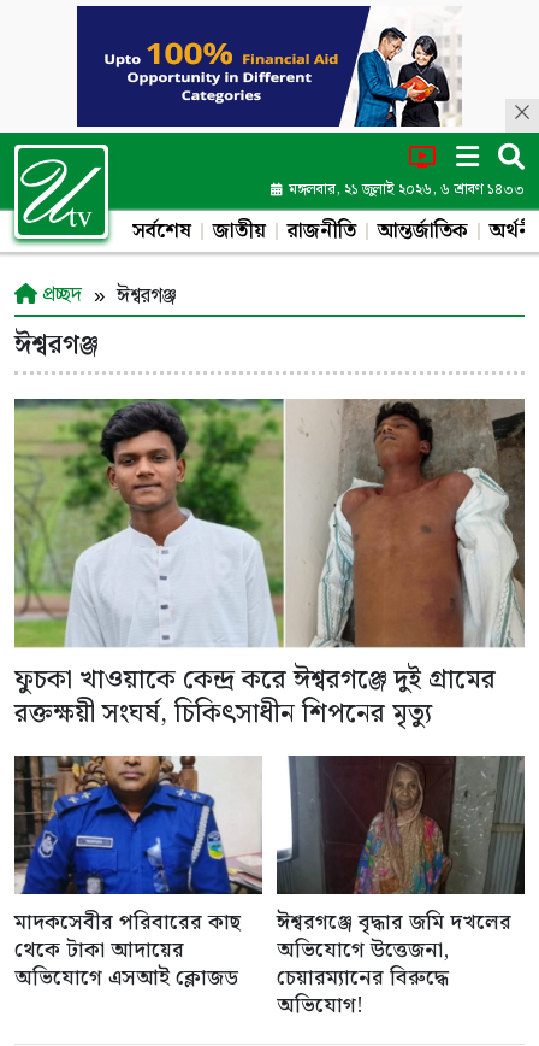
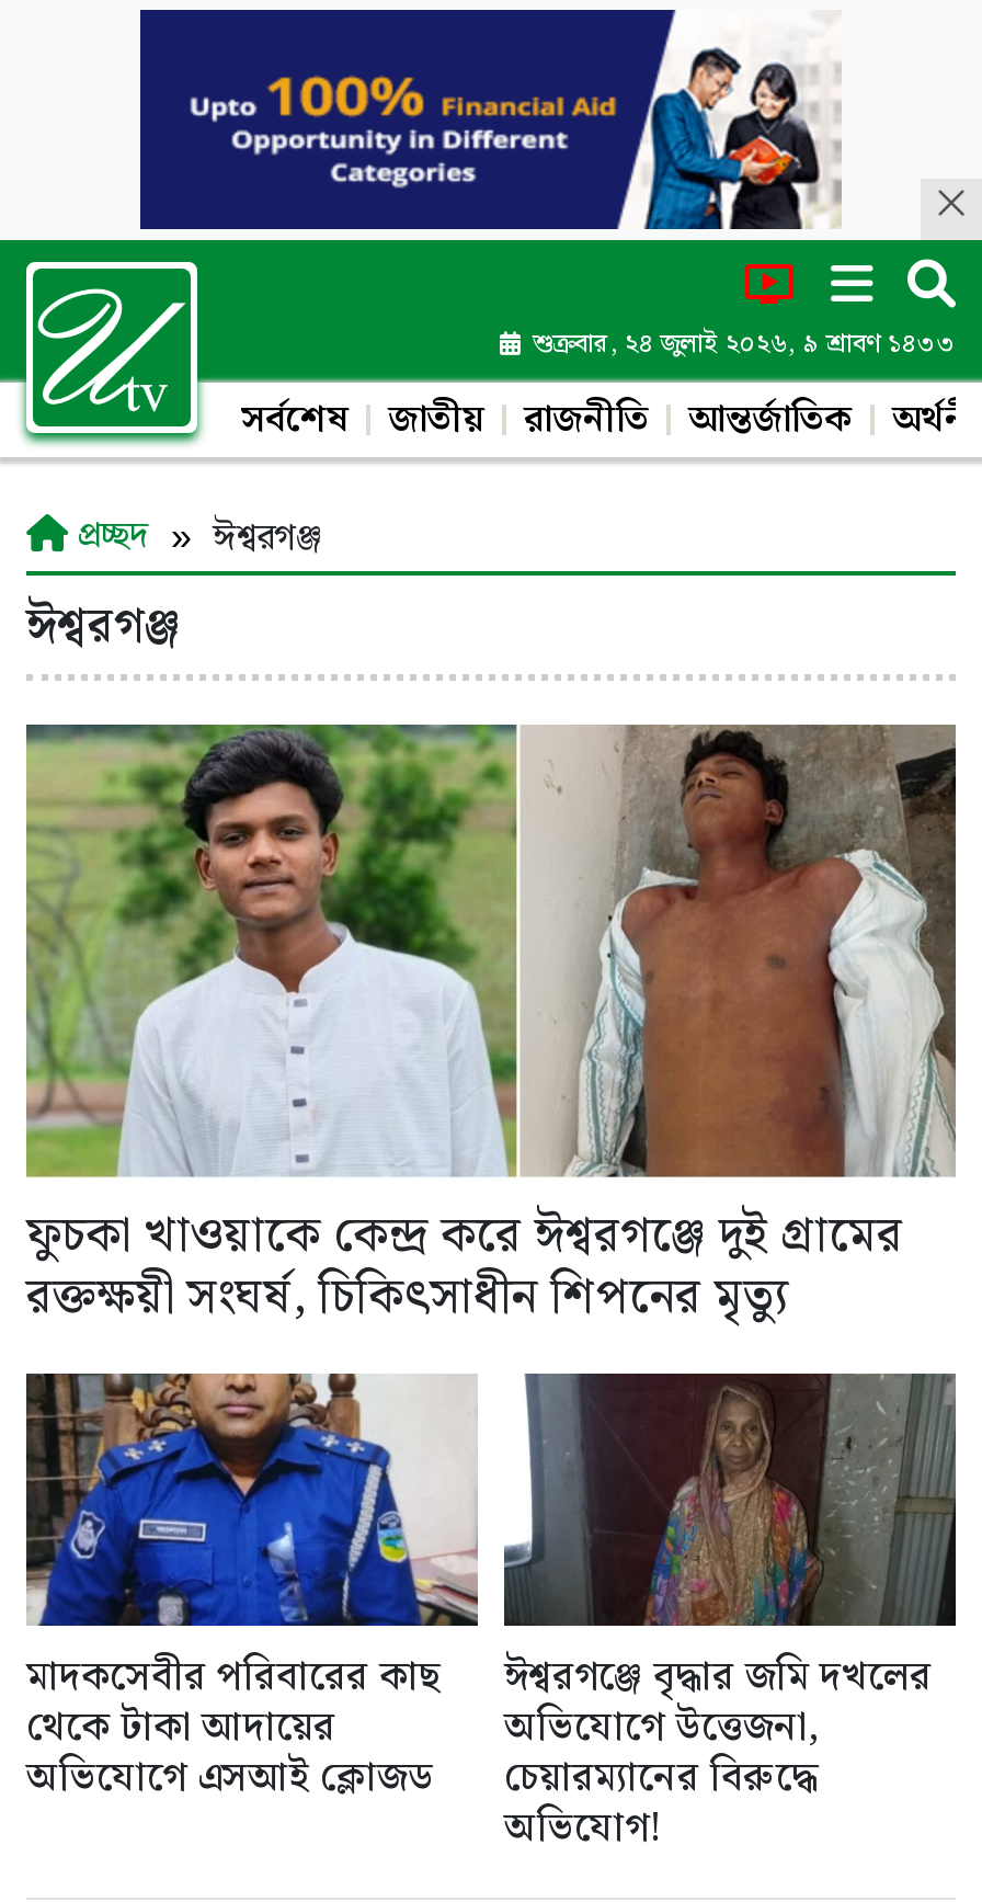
- মঙ্গলবার, ২১ জুলাই ২০২৬, ৬ শ্রাবণ ১৪৩৩
+ শুক্রবার, ২৪ জুলাই ২০২৬, ৯ শ্রাবণ ১৪৩৩
